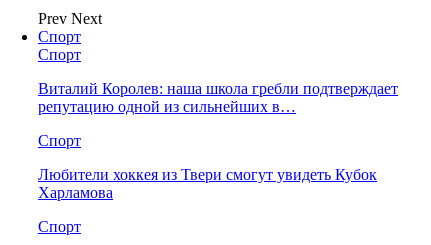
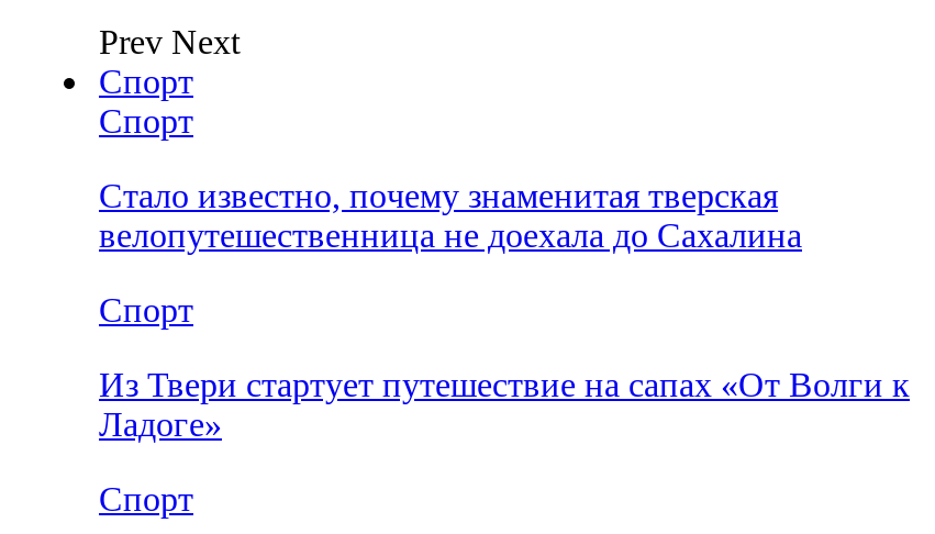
- Виталий Королев: наша школа гребли подтверждает
- репутацию одной из сильнейших в…
+ Стало известно, почему знаменитая тверская
+ велопутешественница не доехала до Сахалина

- Любители хоккея из Твери смогут увидеть Кубок
- Харламова
+ Из Твери стартует путешествие на сапах «От Волги к
+ Ладоге»
